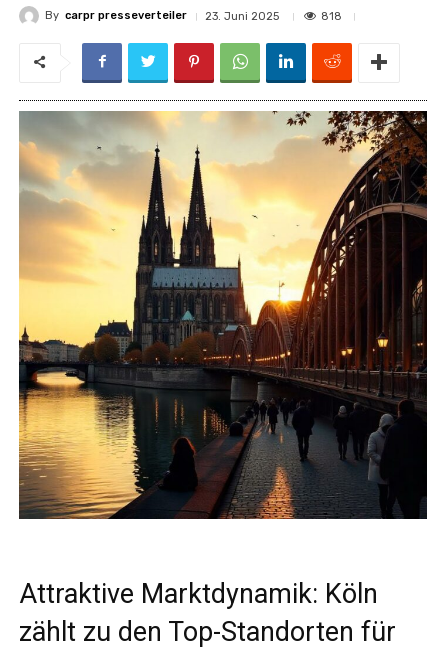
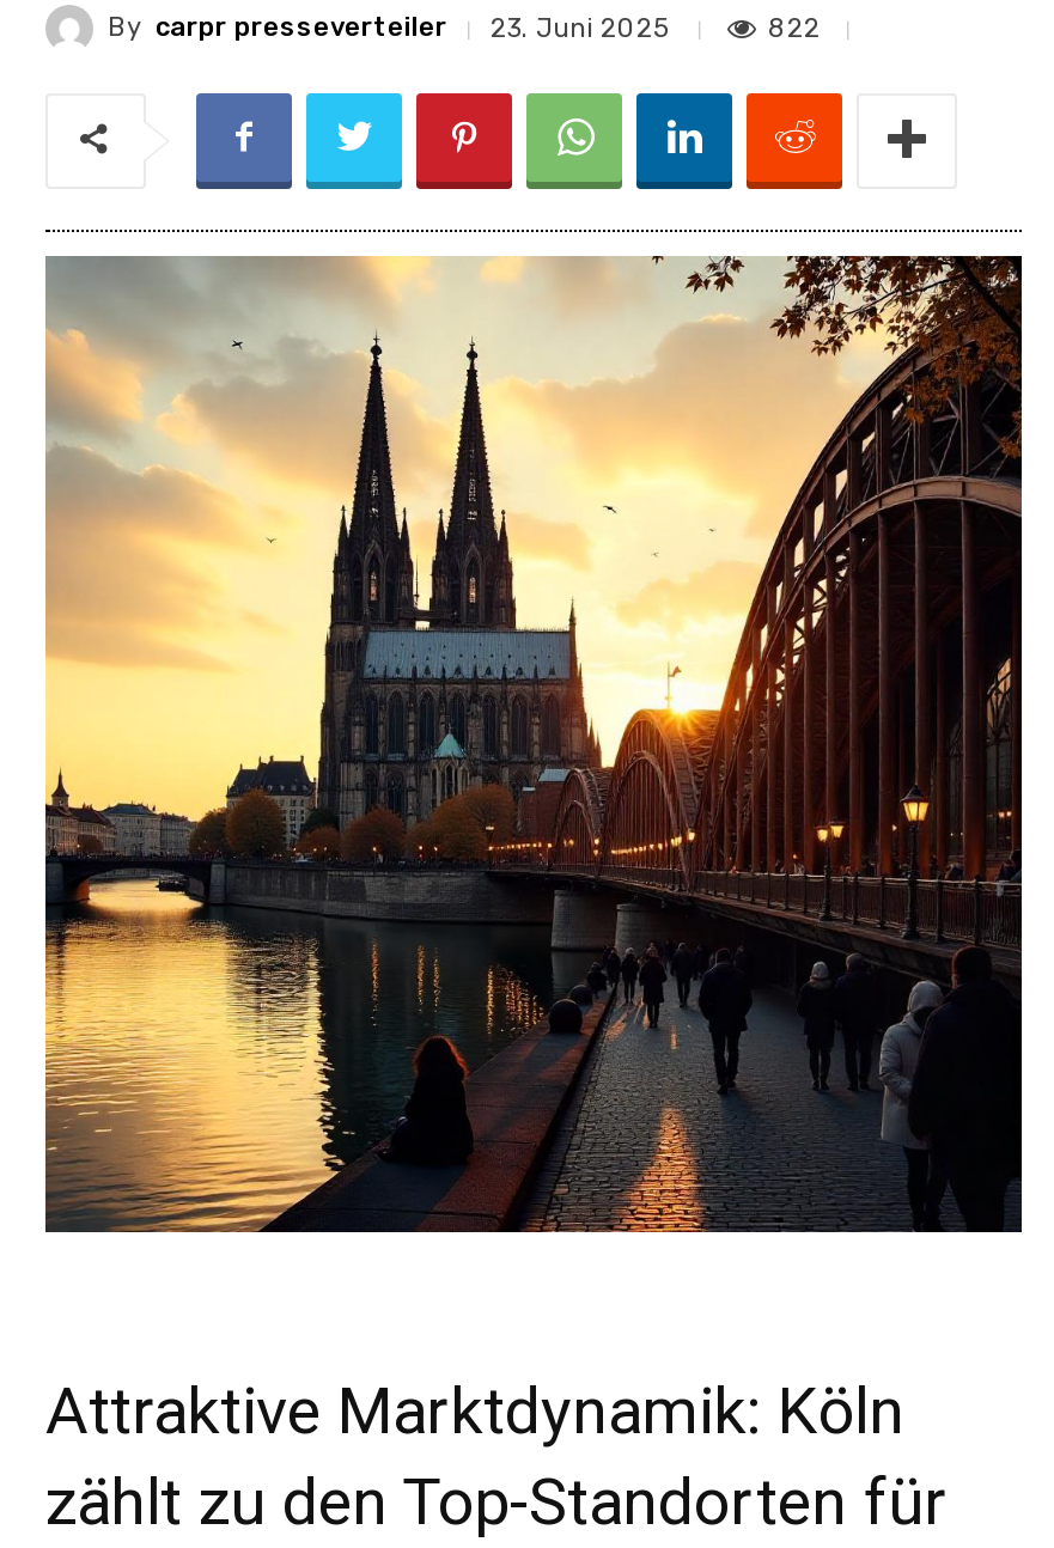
- 818
+ 822
